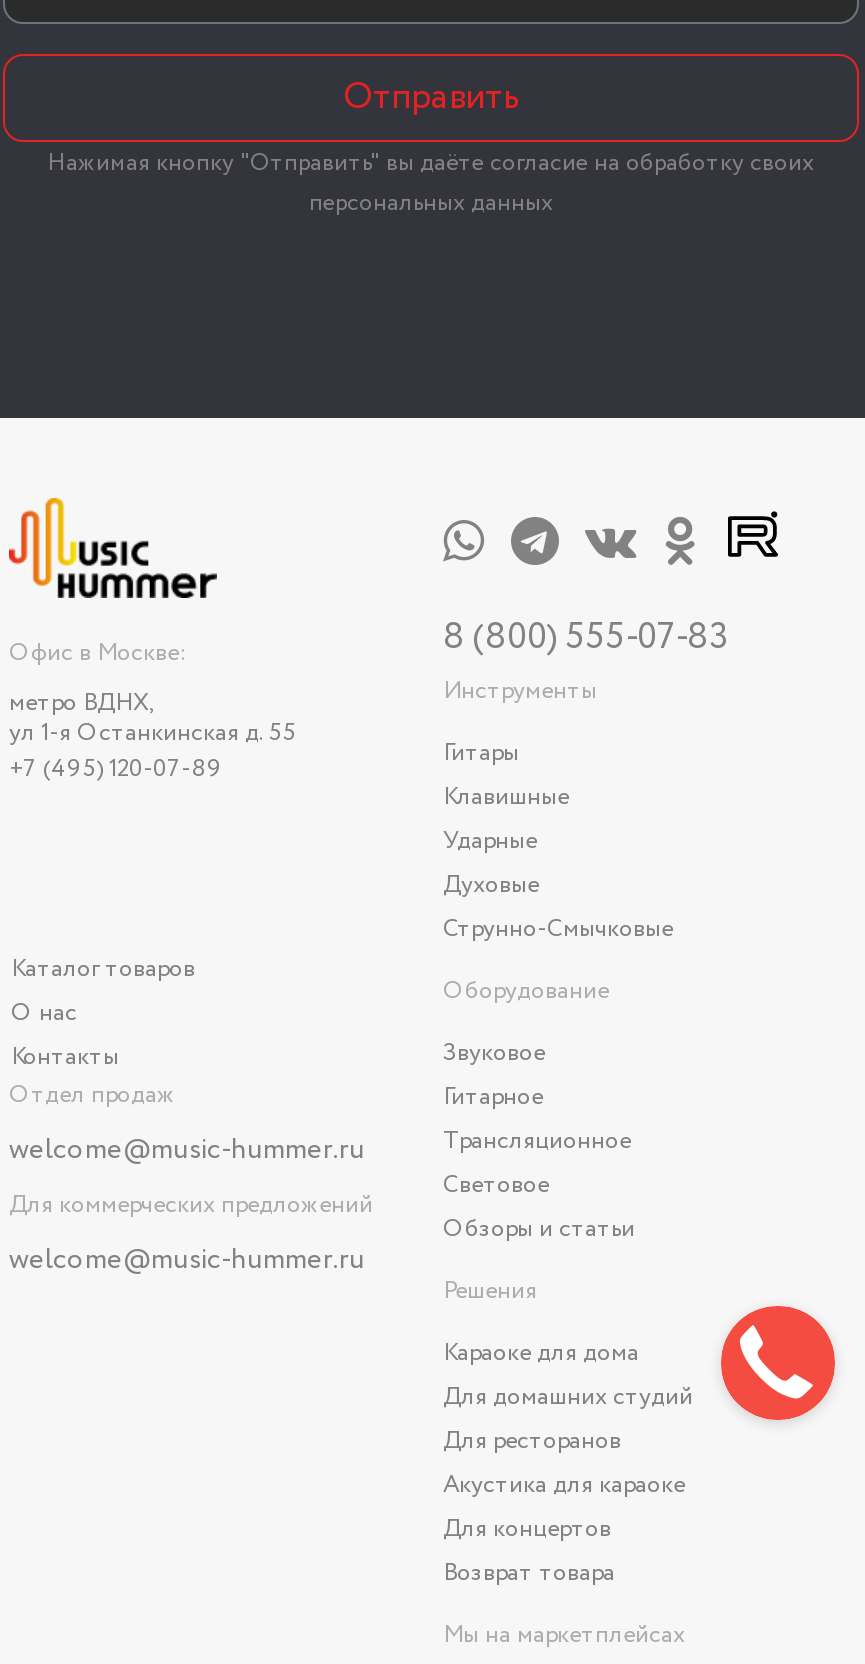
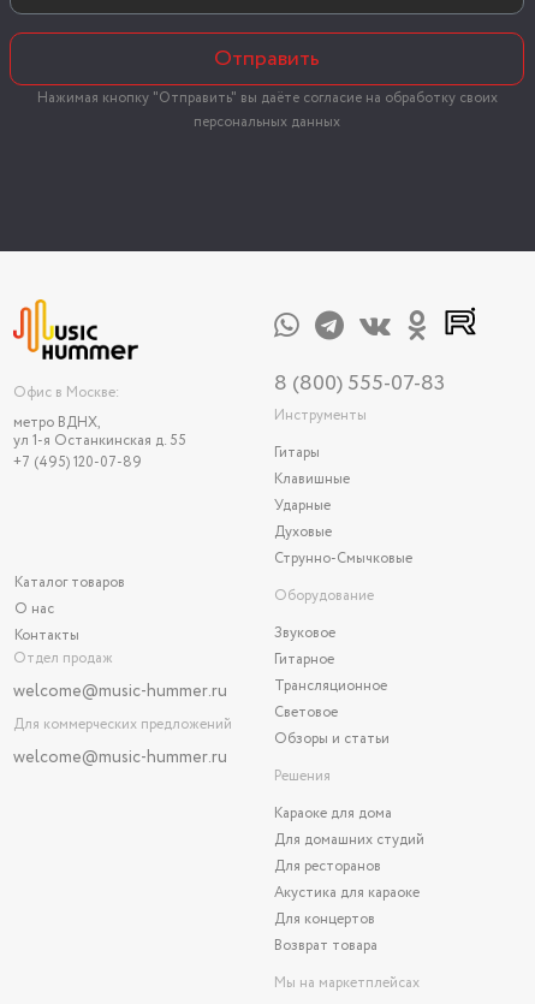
- [image]
